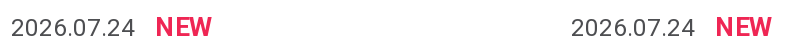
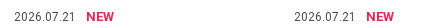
- 2026.07.24 NEW
+ 2026.07.21 NEW

- 2026.07.24 NEW
+ 2026.07.21 NEW
